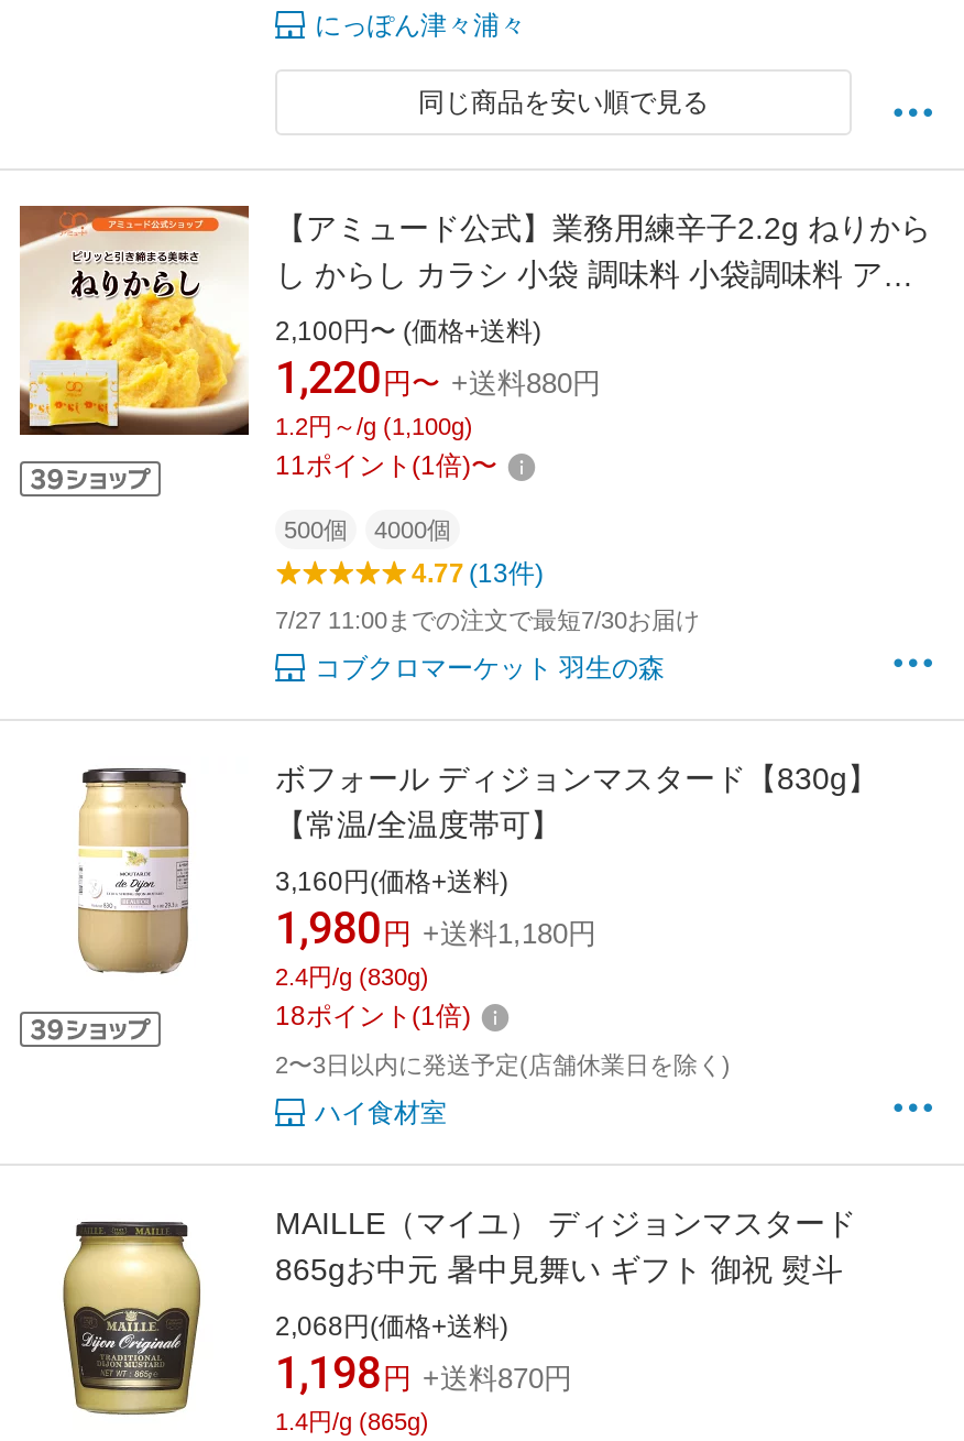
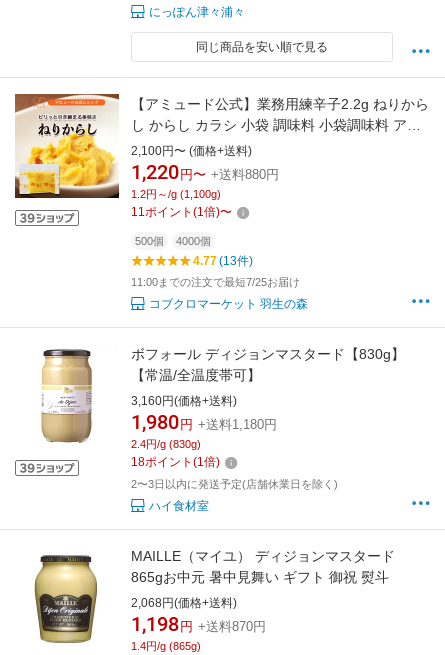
- 7/27 11:00までの注文で最短7/30お届け
+ 11:00までの注文で最短7/25お届け
